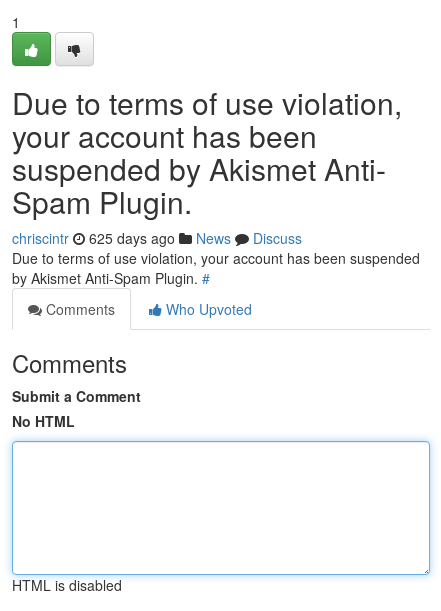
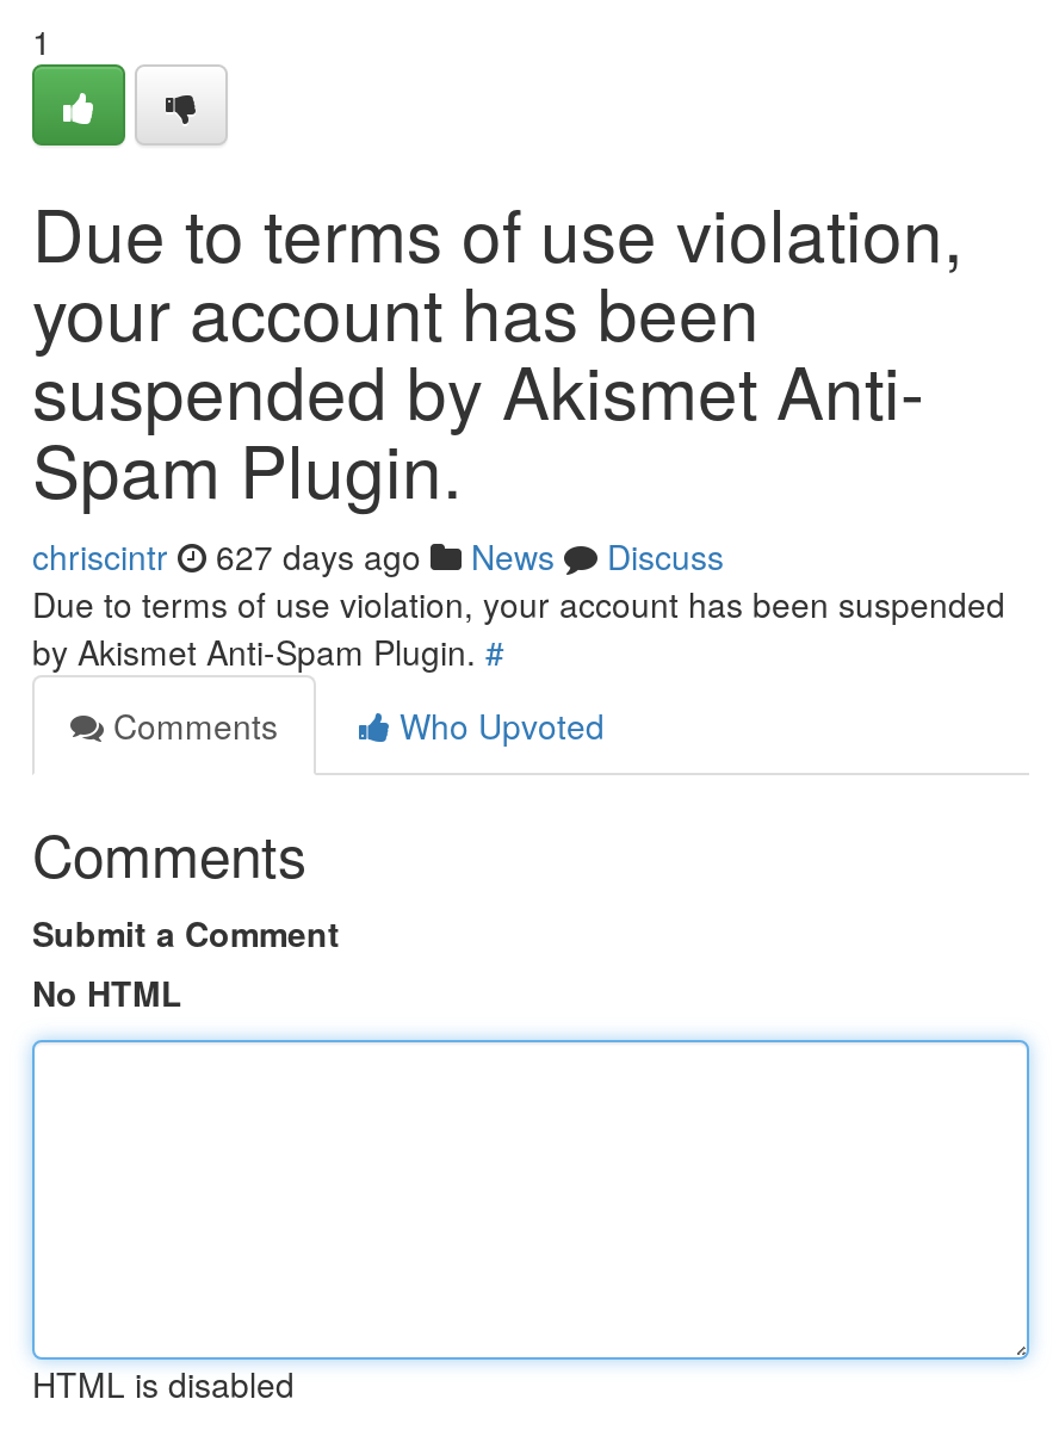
- chriscintr 625 days ago News Discuss
+ chriscintr 627 days ago News Discuss
